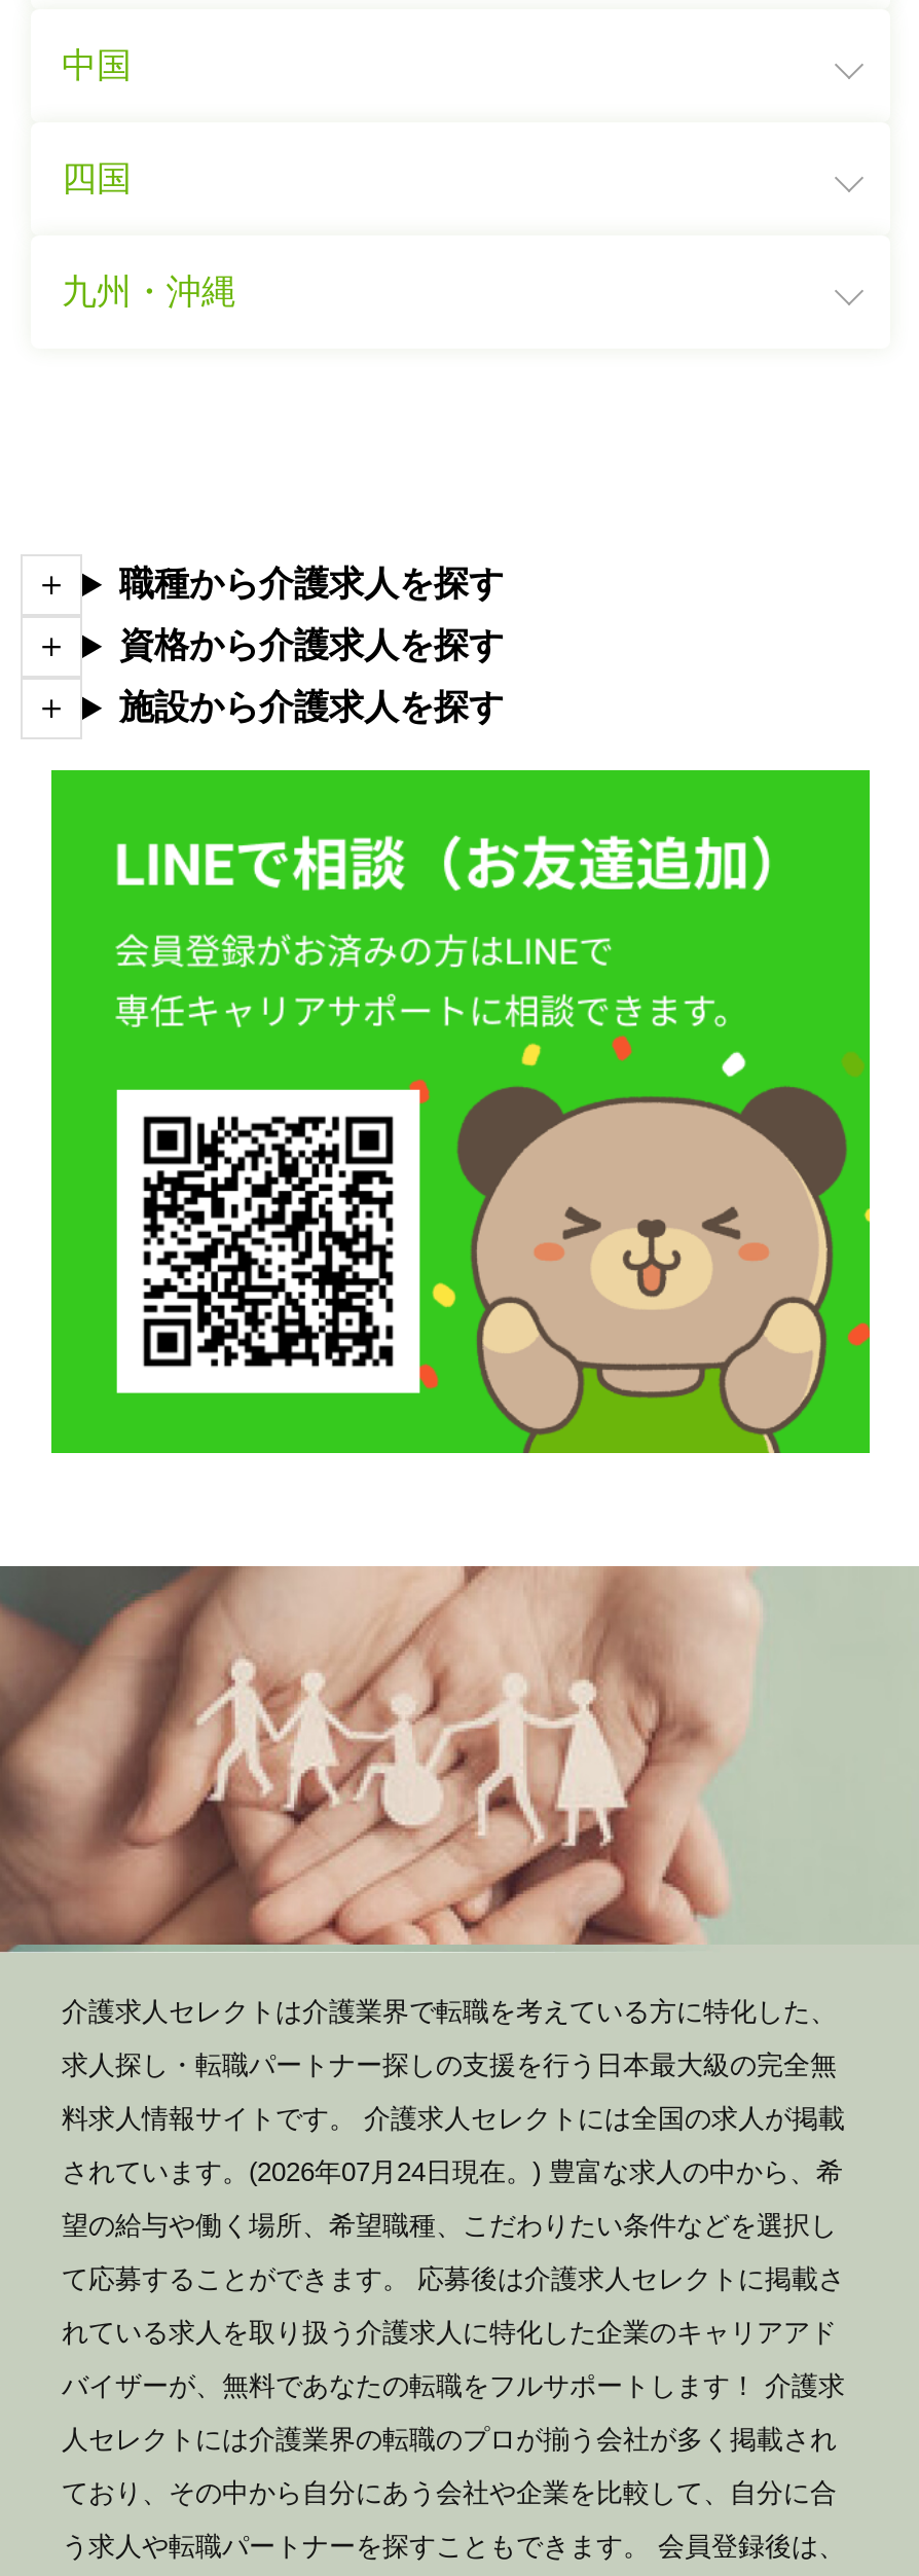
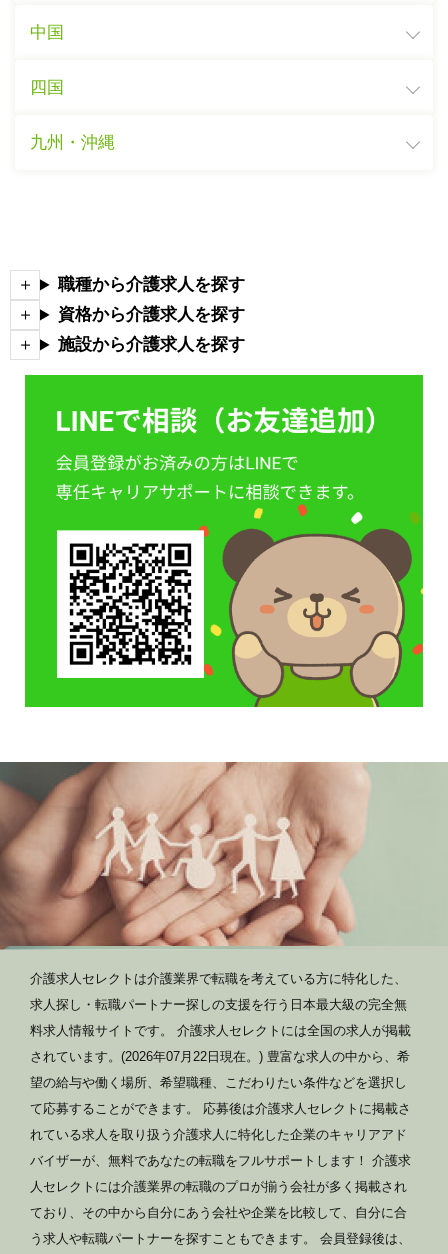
- されています。(2026年07月24日現在。) 豊富な求人の中から、希
+ されています。(2026年07月22日現在。) 豊富な求人の中から、希
